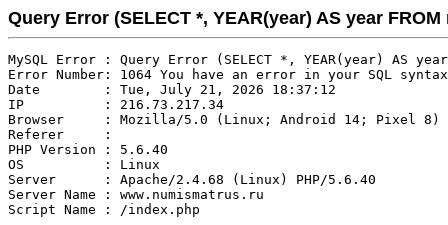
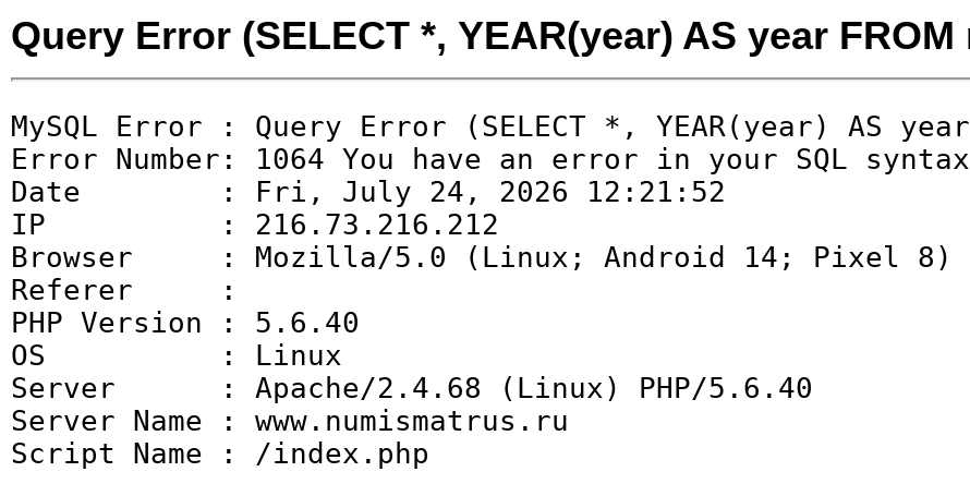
- Date : Tue, July 21, 2026 18:37:12
+ Date : Fri, July 24, 2026 12:21:52

- IP : 216.73.217.34
+ IP : 216.73.216.212
